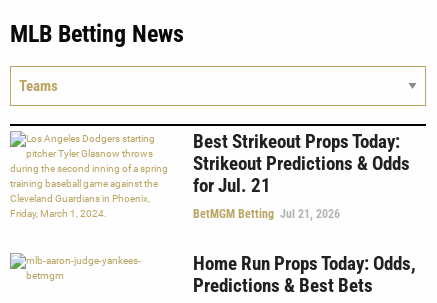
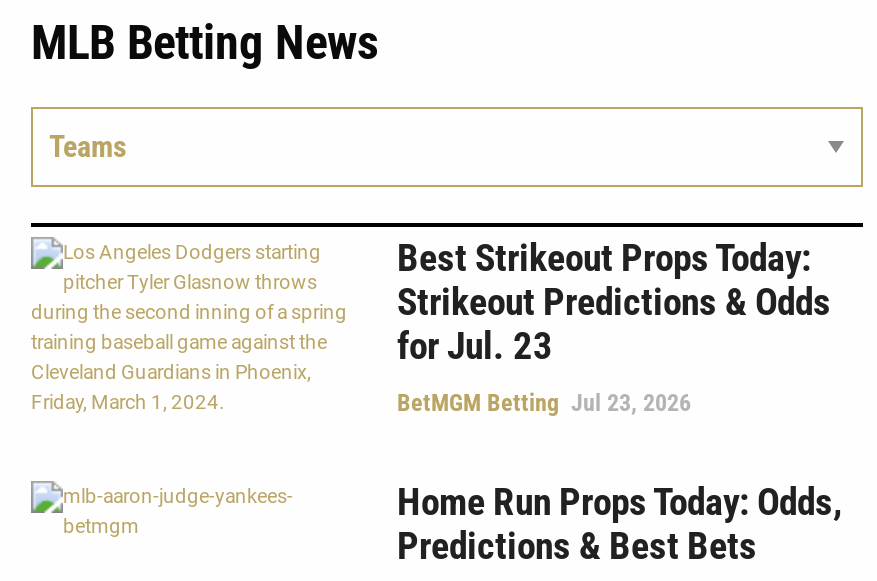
- for Jul. 21
+ for Jul. 23

- BetMGM Betting Jul 21, 2026
+ BetMGM Betting Jul 23, 2026
